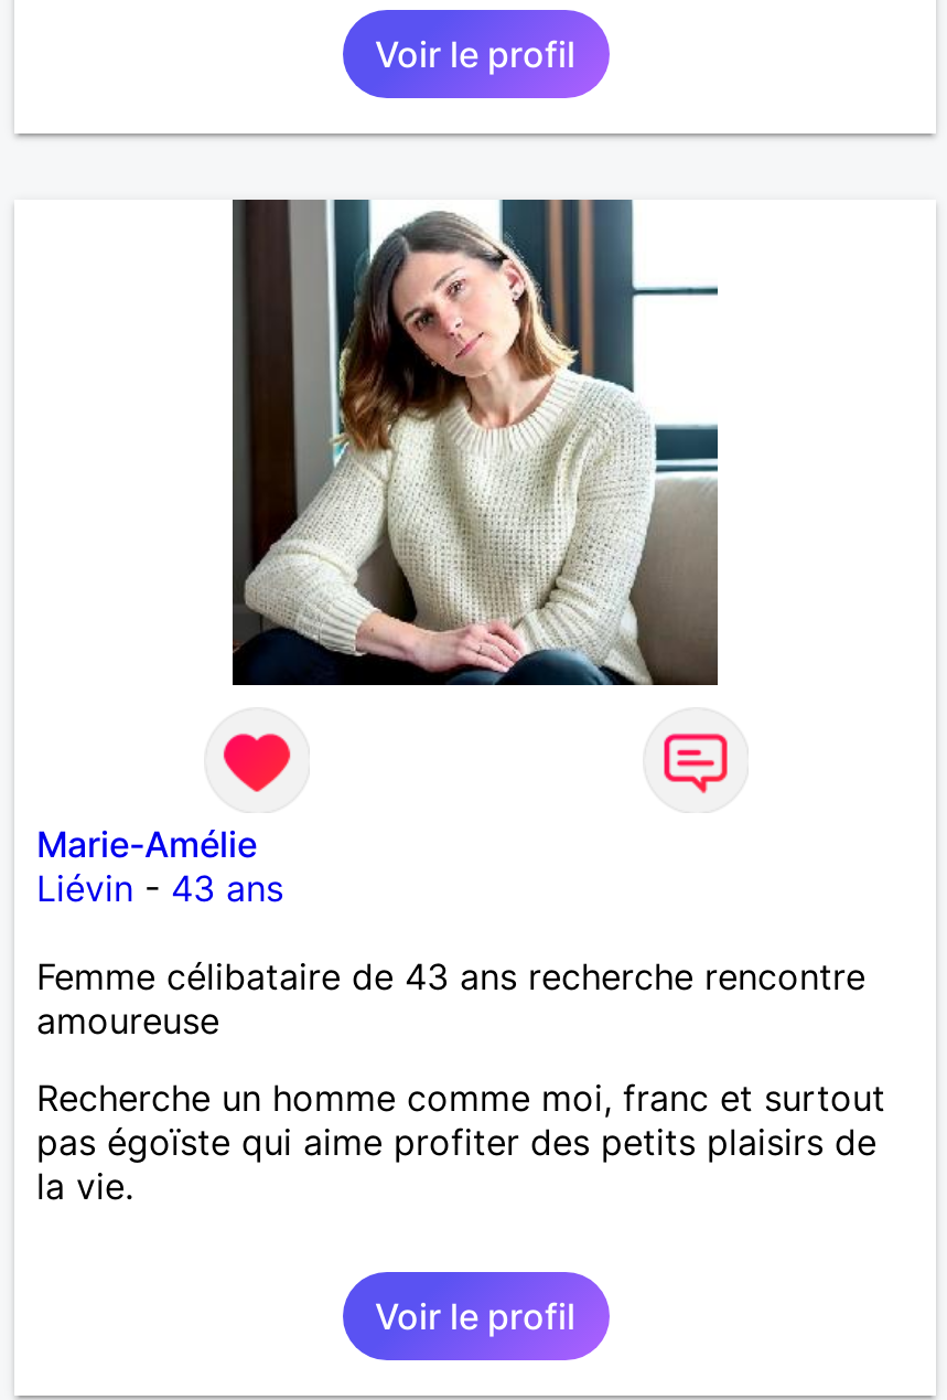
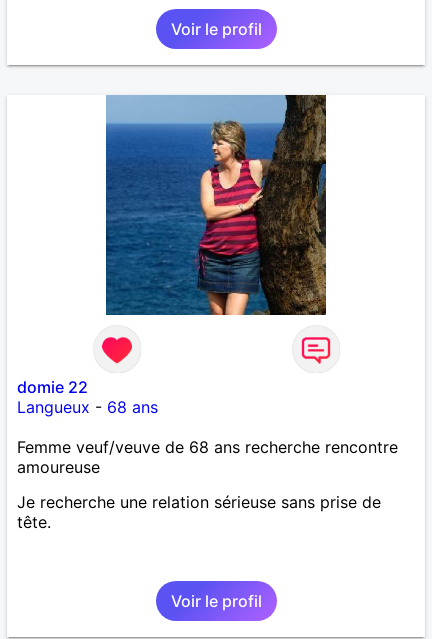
- [image]
+ [image]

- Marie-Amélie
- Liévin - 43 ans
+ domie 22
+ Langueux - 68 ans

- Femme célibataire de 43 ans recherche rencontre
+ Femme veuf/veuve de 68 ans recherche rencontre

- Recherche un homme comme moi, franc et surtout
- pas égoïste qui aime profiter des petits plaisirs de
- la vie.
+ Je recherche une relation sérieuse sans prise de
+ tête.
